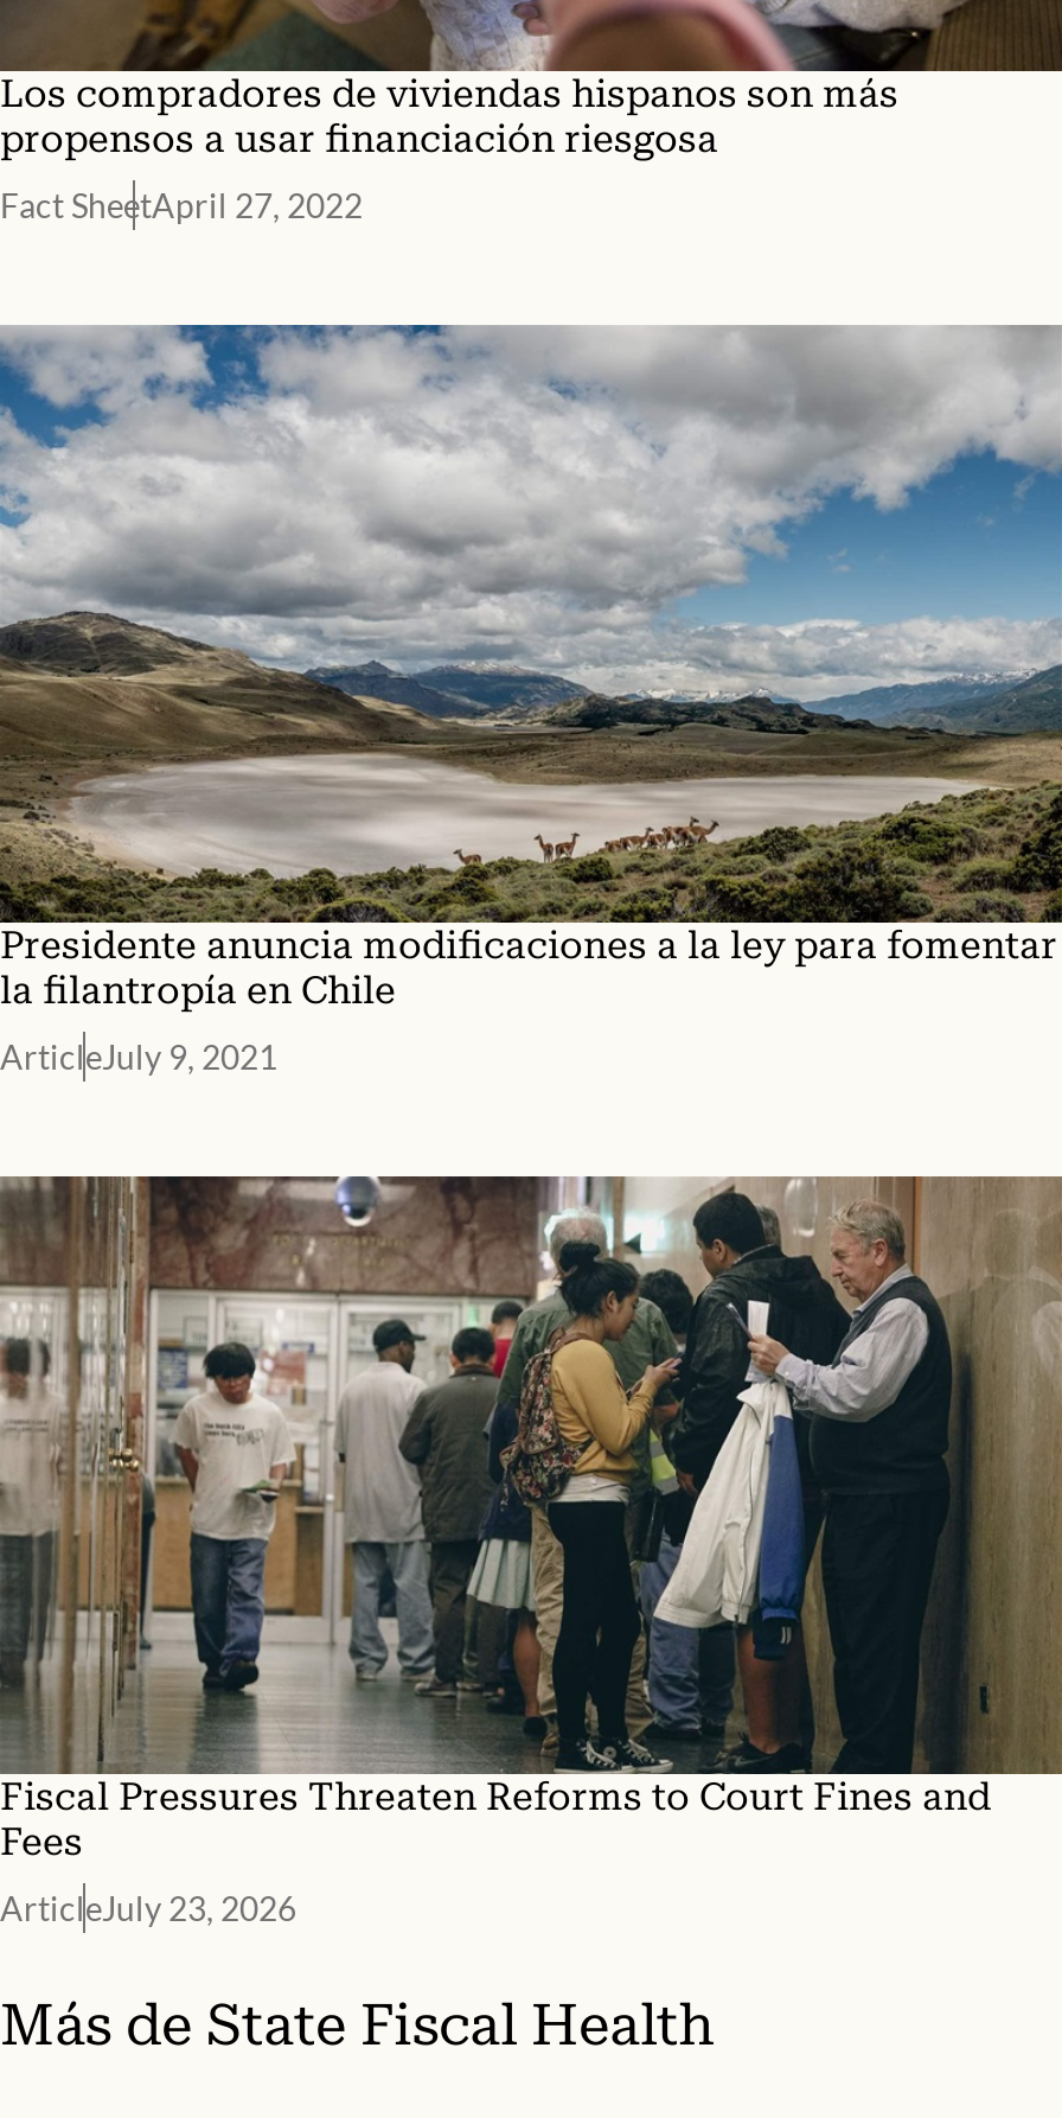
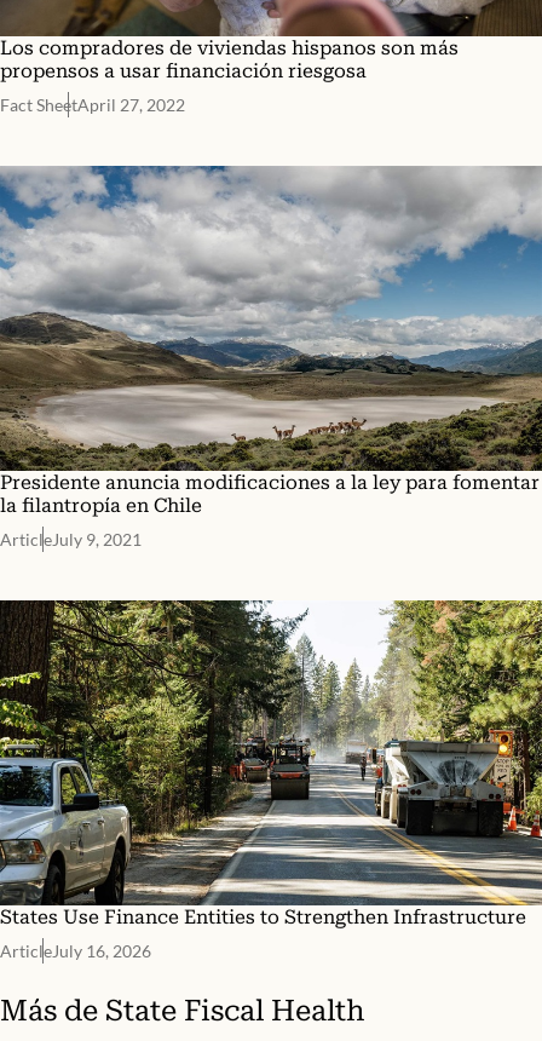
- [image]
- Fiscal Pressures Threaten Reforms to Court Fines and
- Fees
+ [image]
+ States Use Finance Entities to Strengthen Infrastructure

- ArticleJuly 23, 2026
+ ArticleJuly 16, 2026
